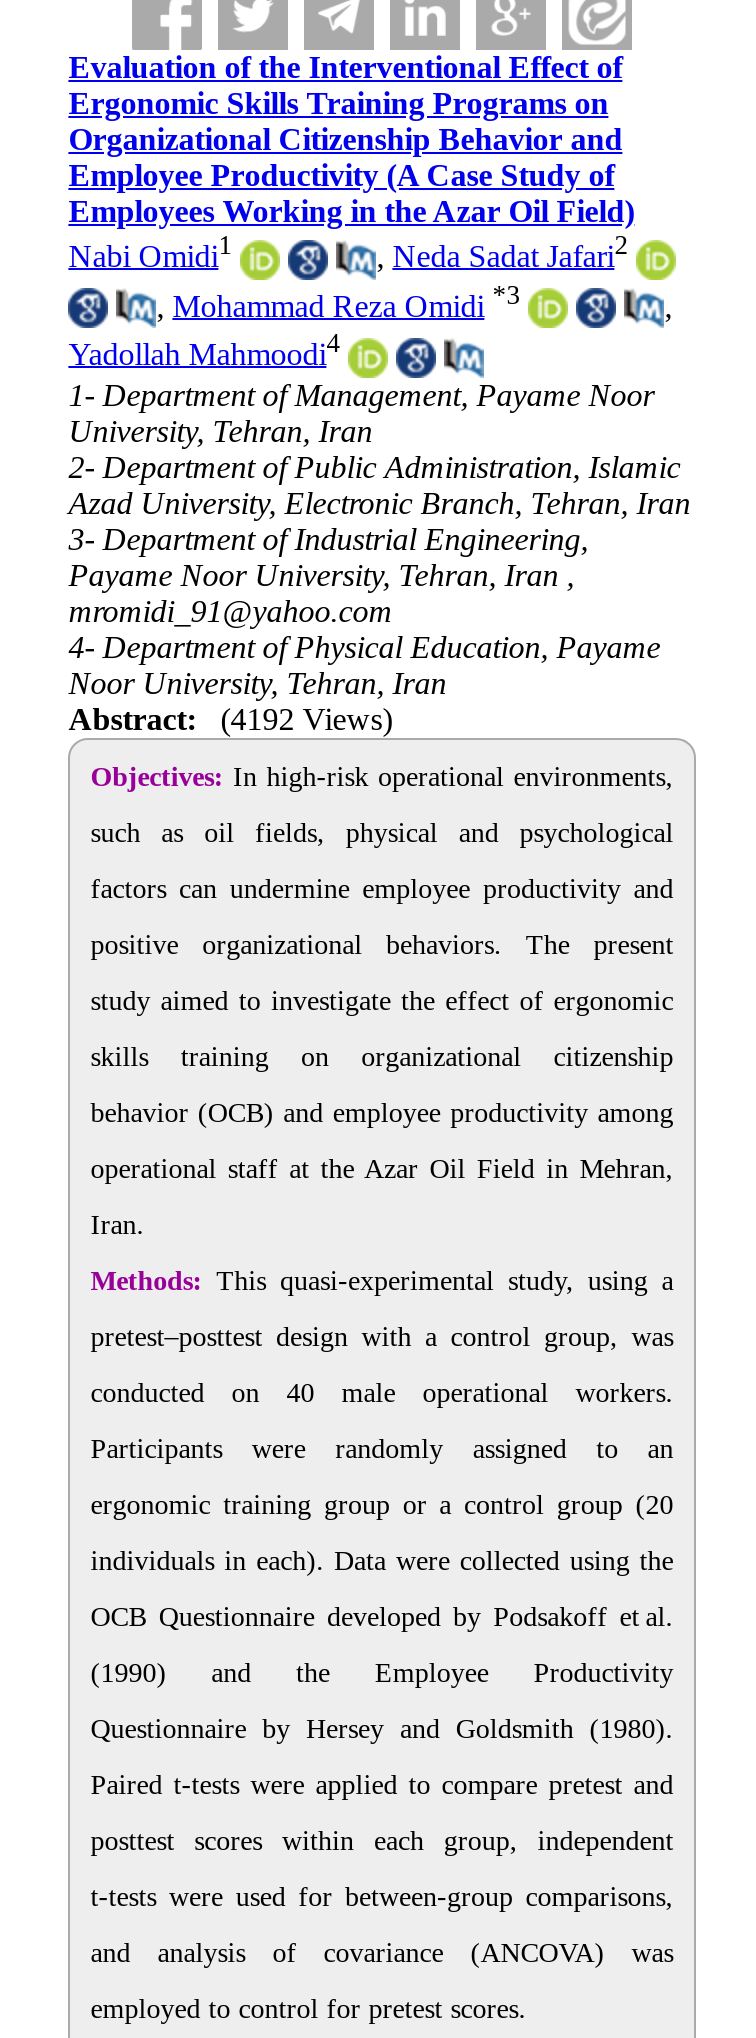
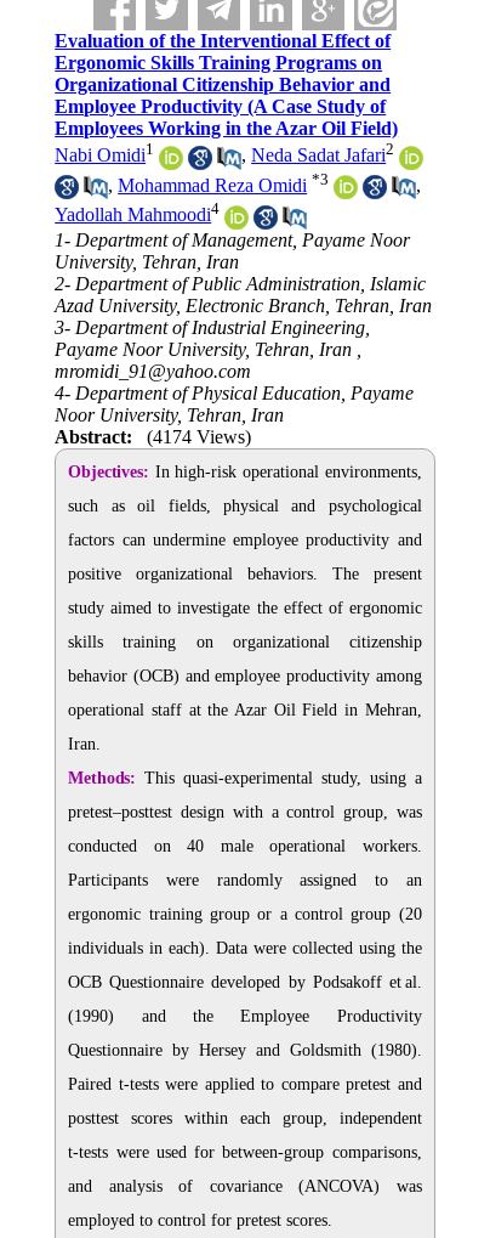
- Abstract: (4192 Views)
+ Abstract: (4174 Views)
